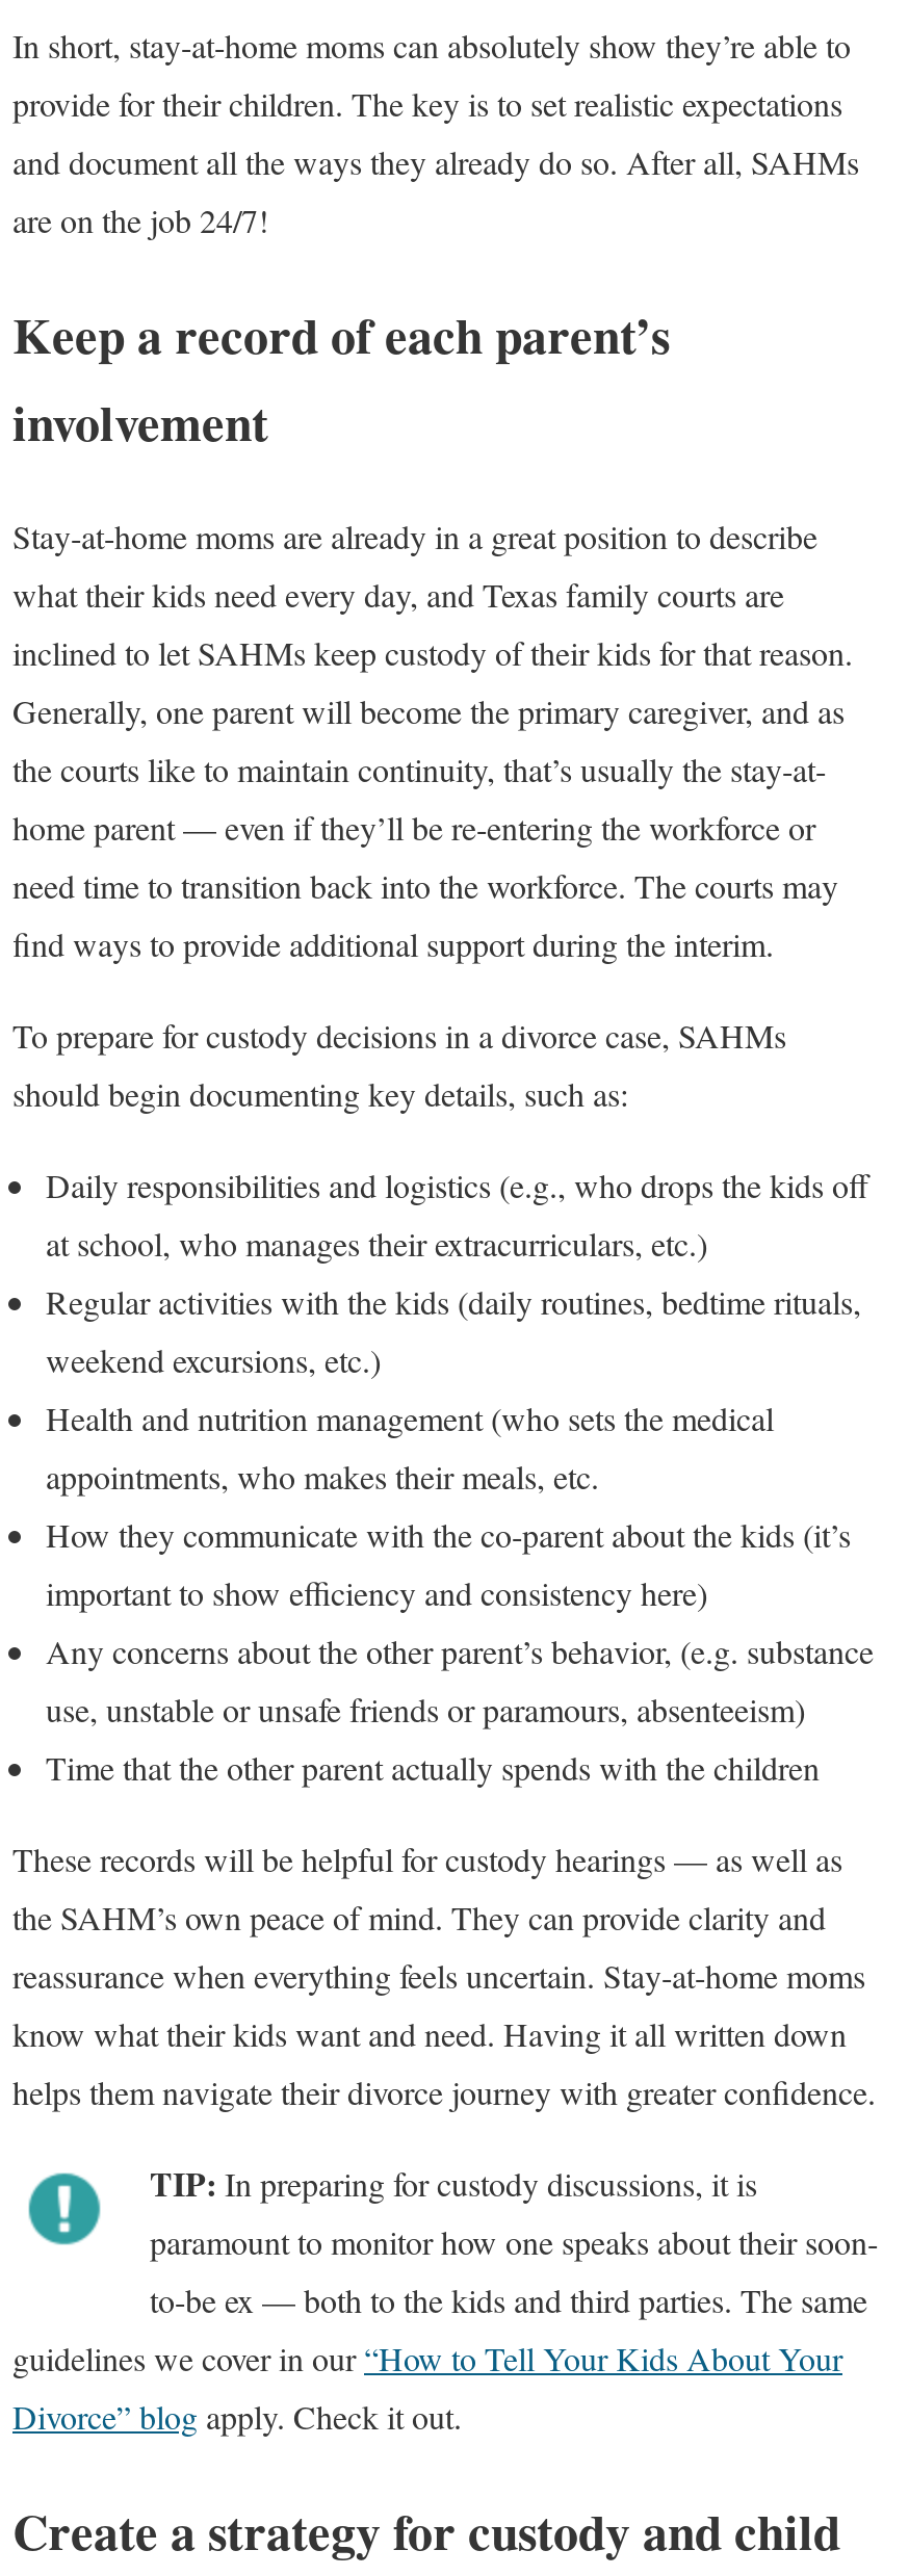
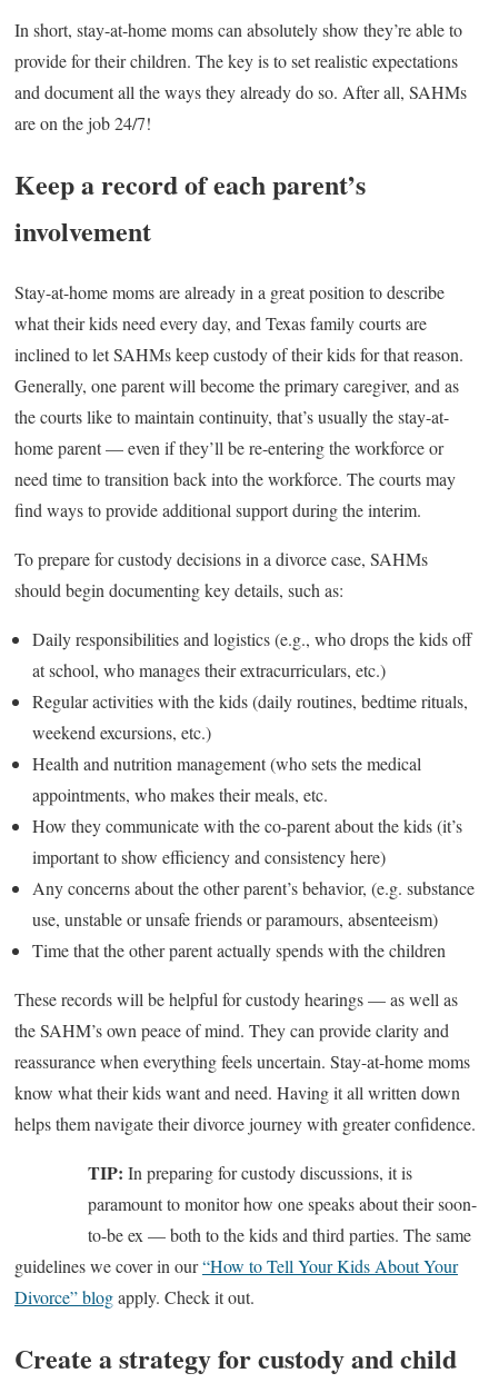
- [image]
